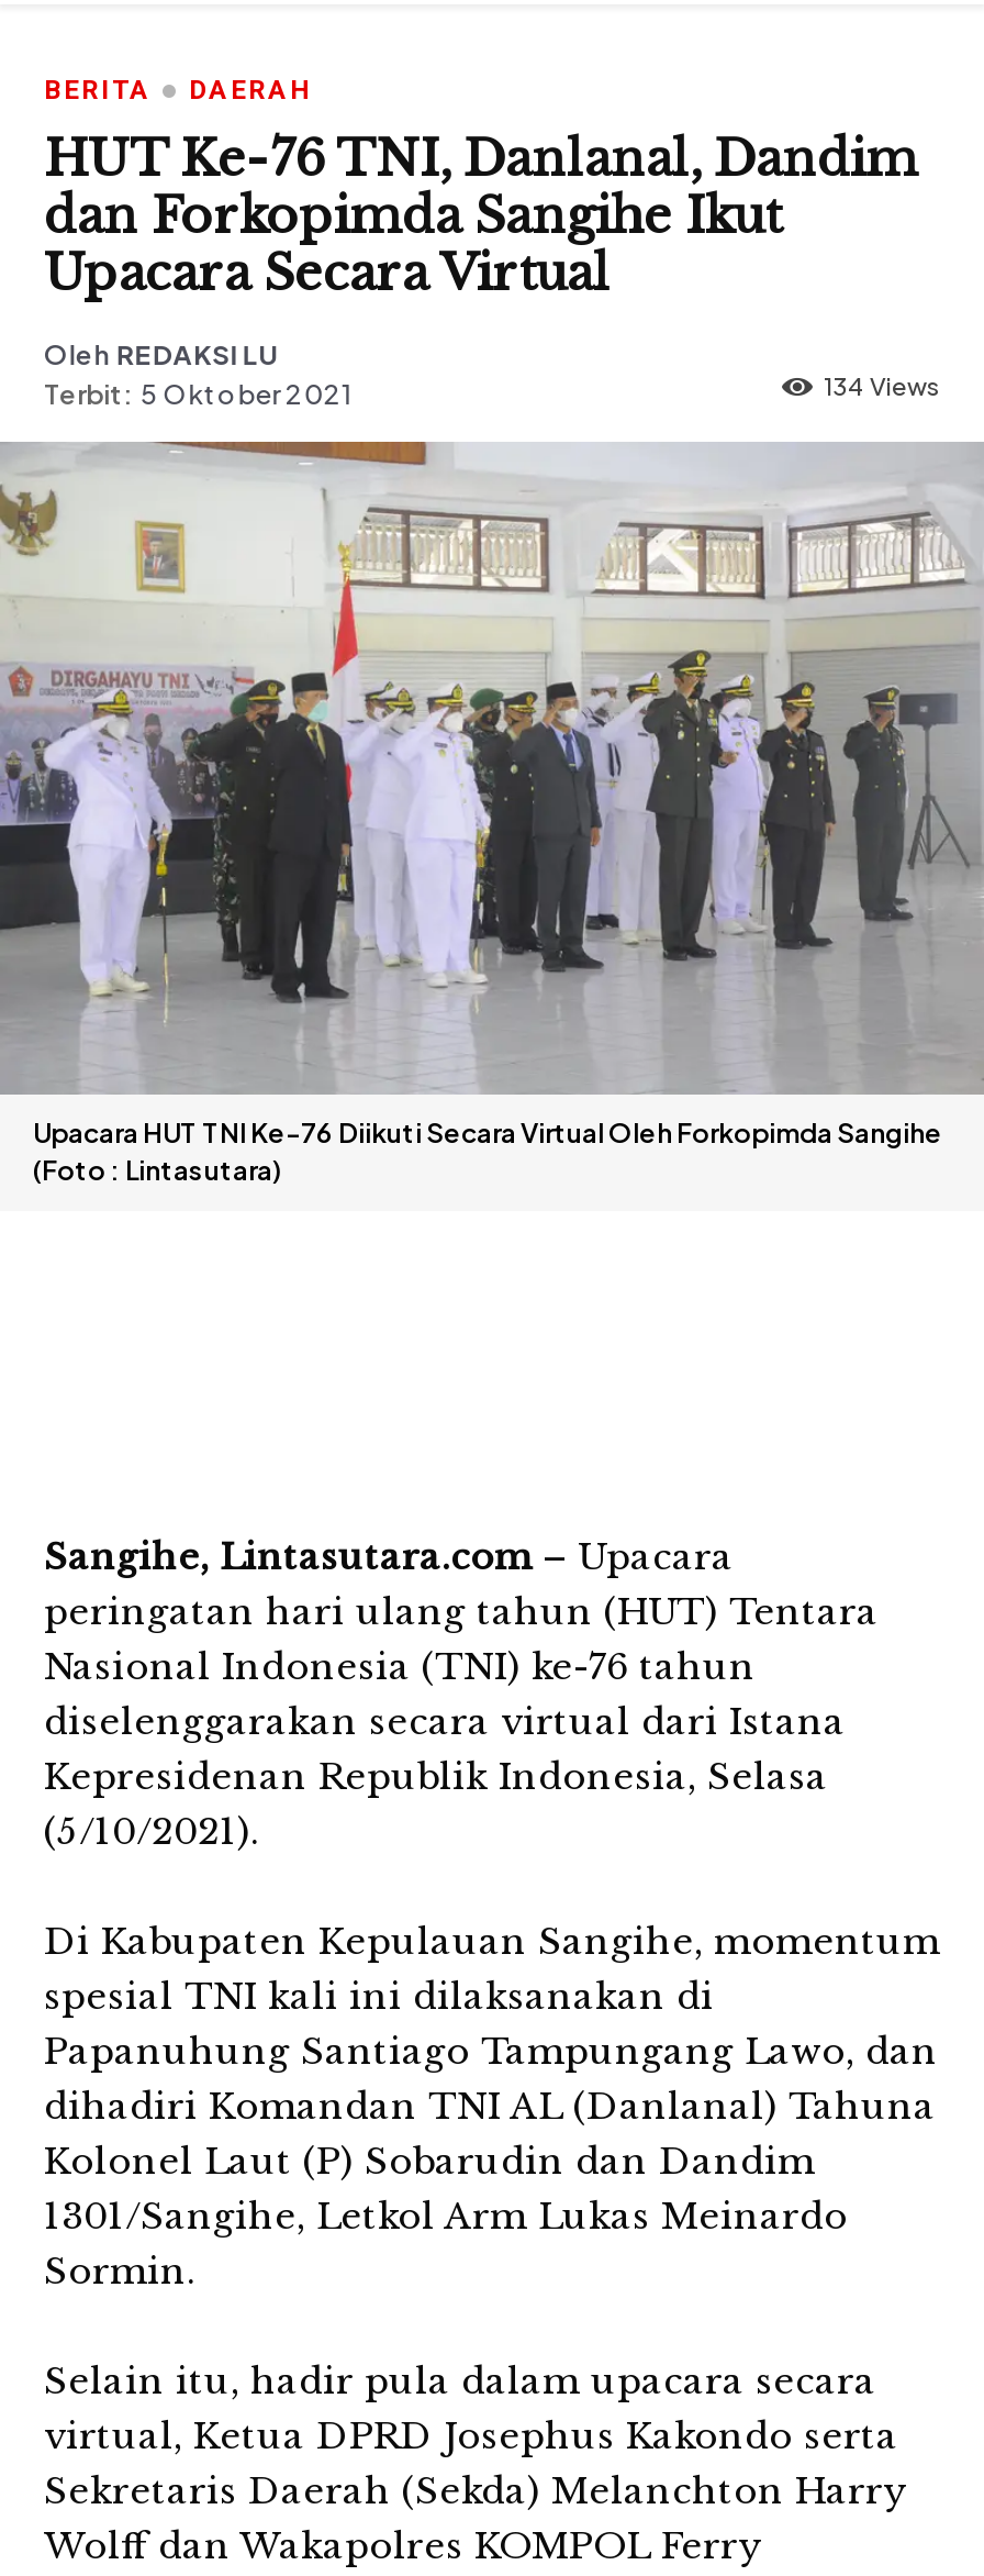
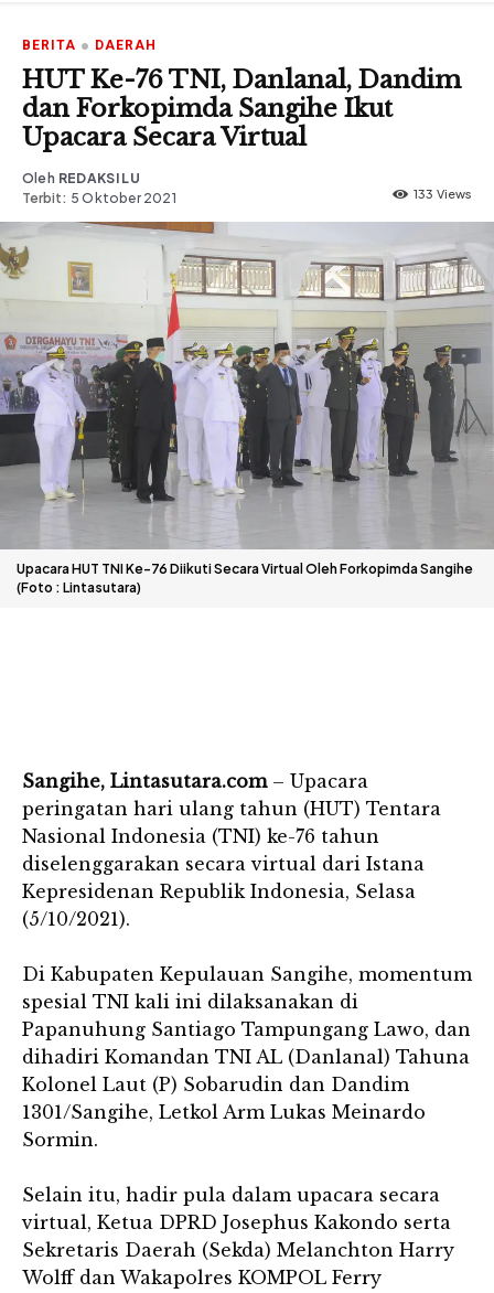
- 134 Views
+ 133 Views
